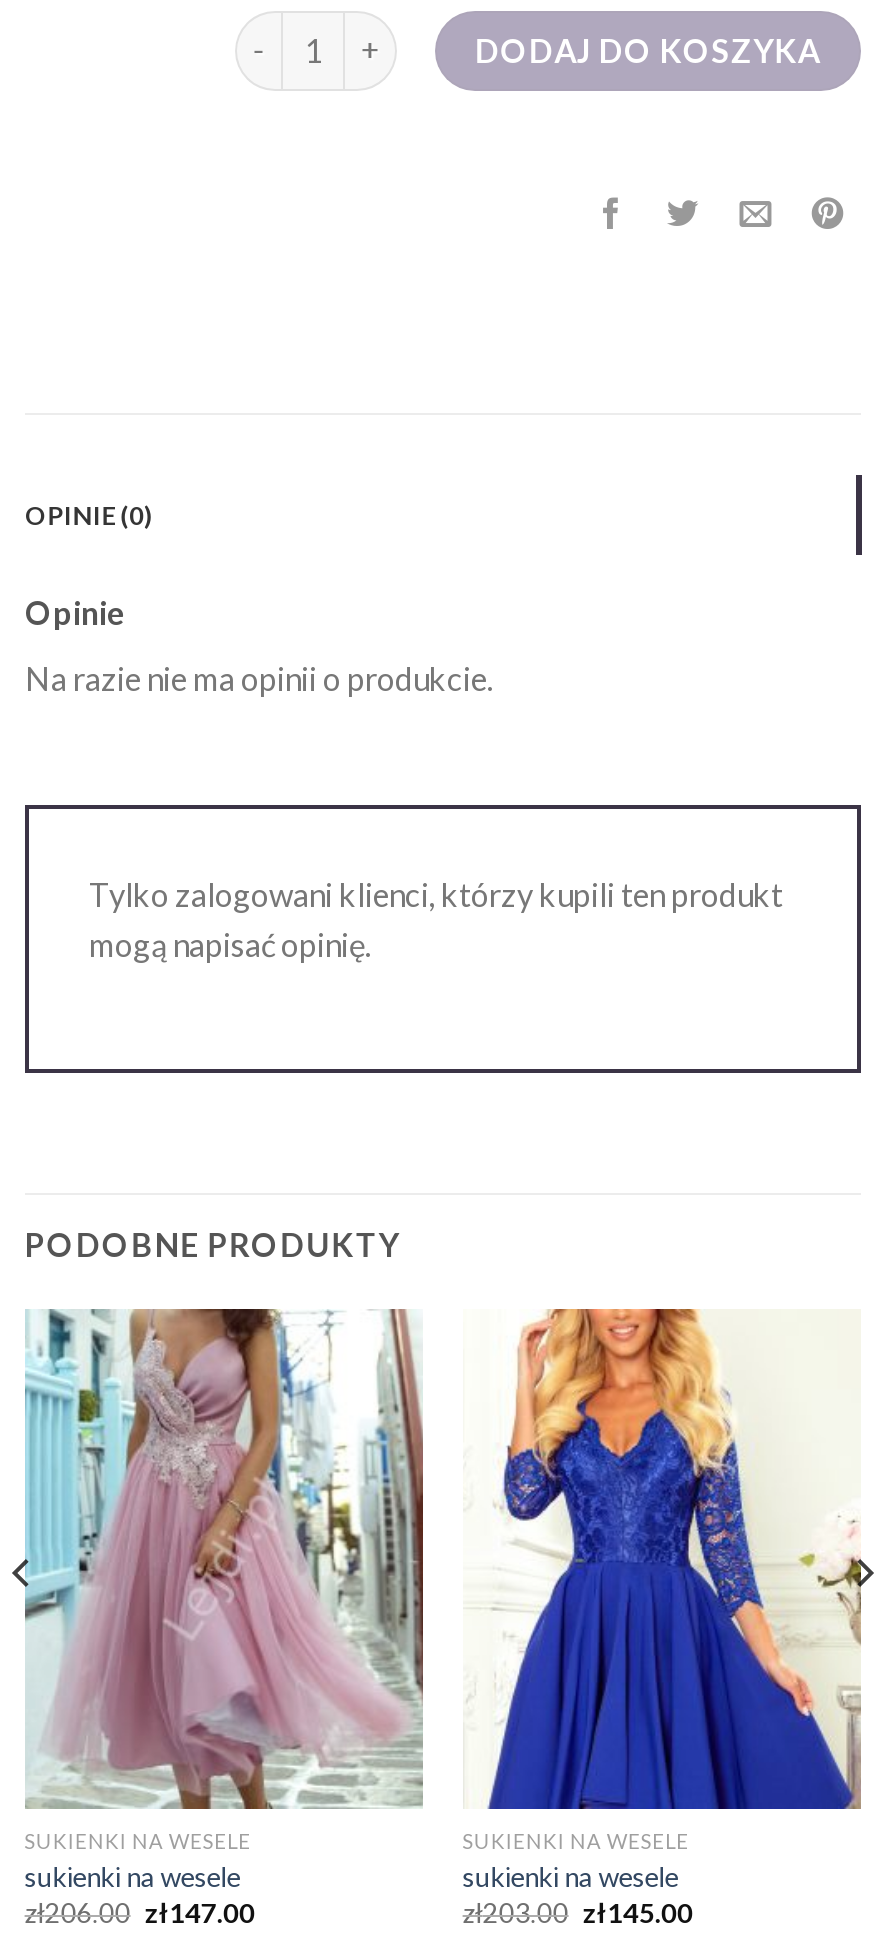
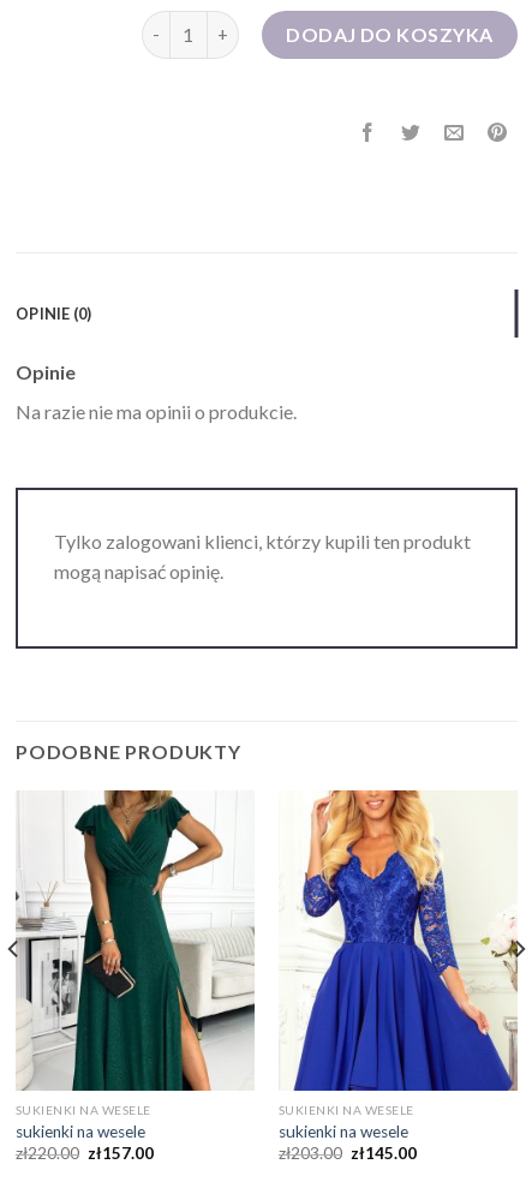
- [image]
+ [image]

- zł206.00 zł147.00
+ zł220.00 zł157.00
